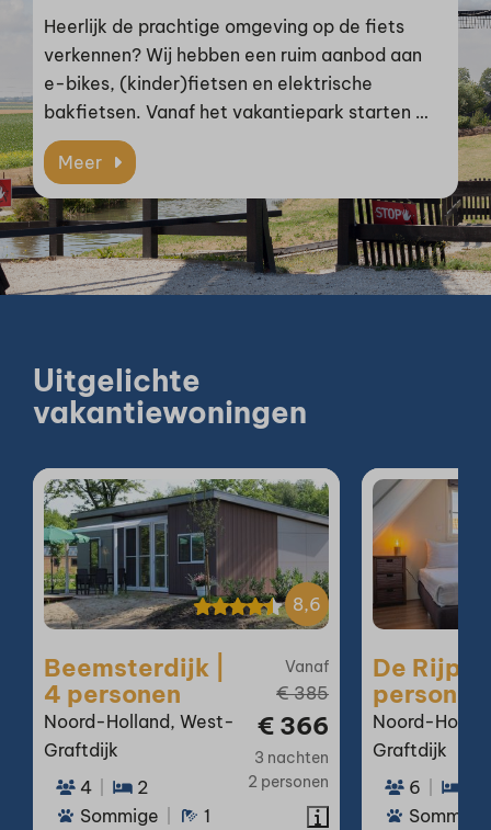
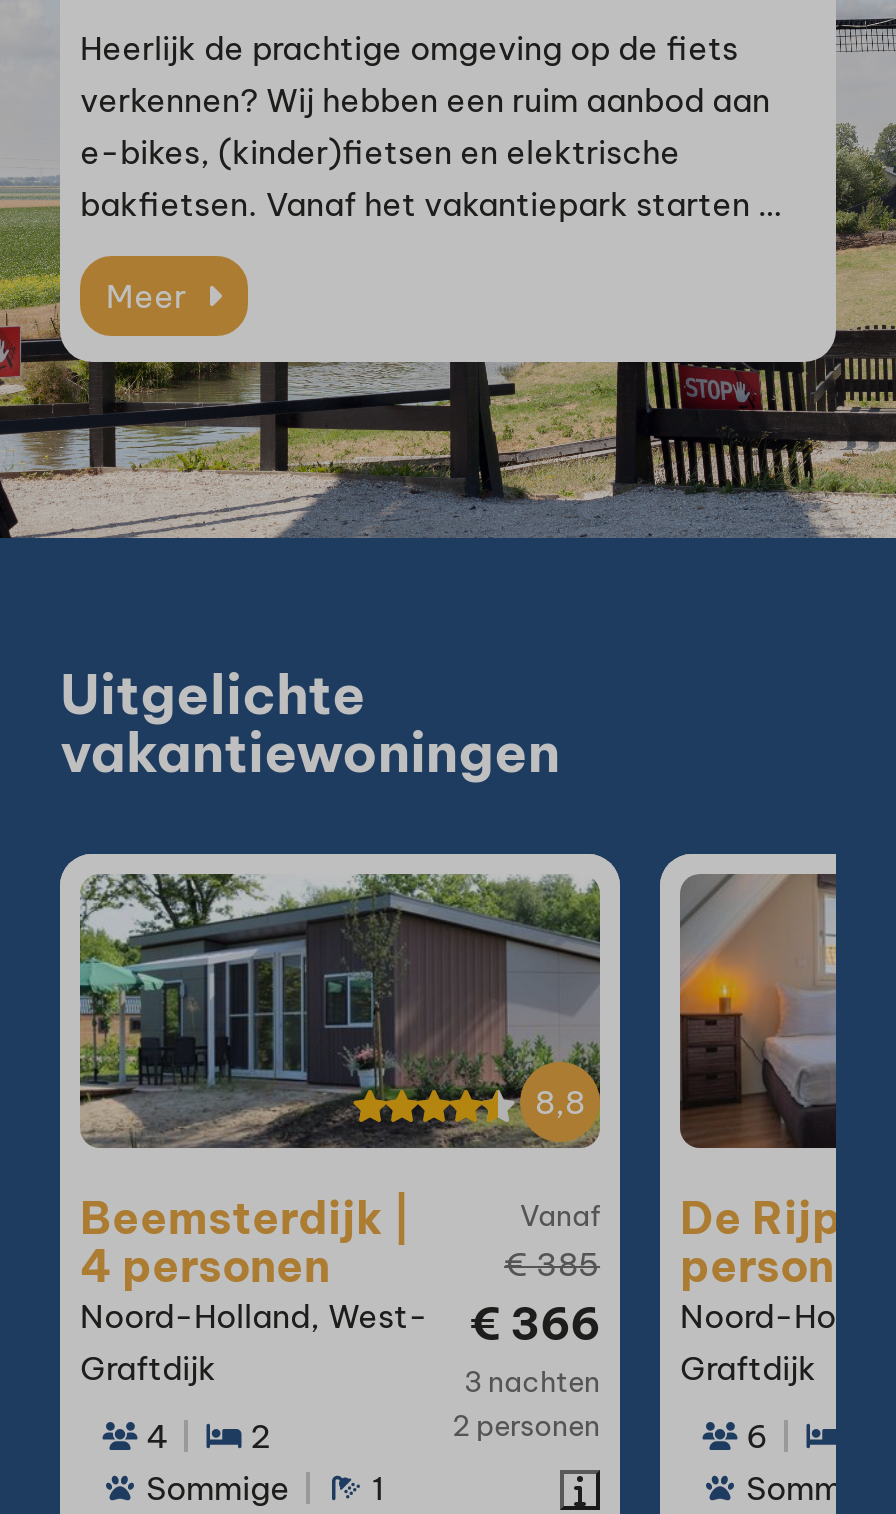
- 8,6
+ 8,8
